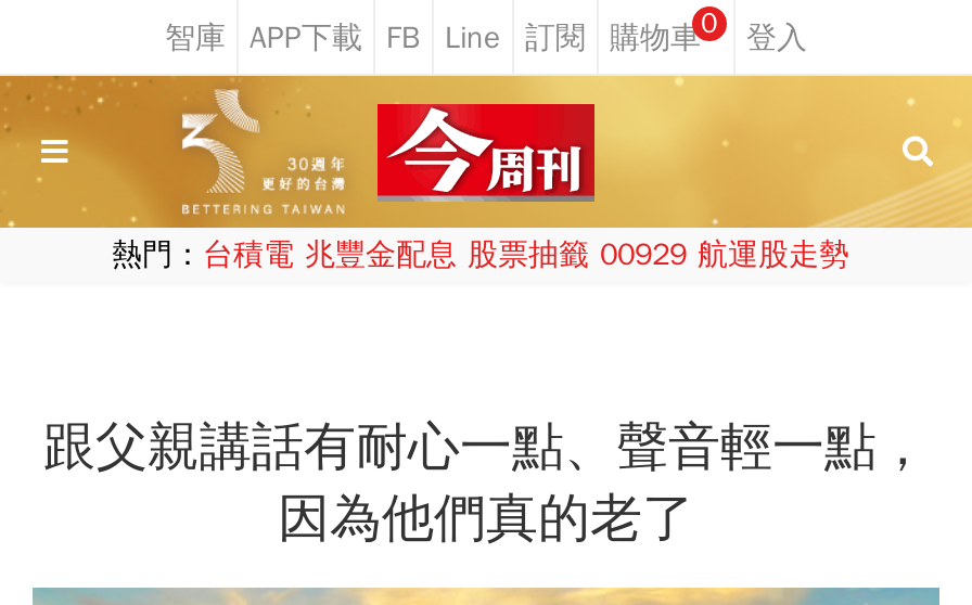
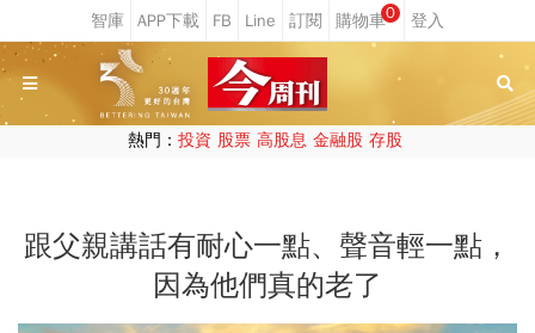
- 熱門：台積電 兆豐金配息 股票抽籤 00929 航運股走勢
+ 熱門：投資 股票 高股息 金融股 存股
